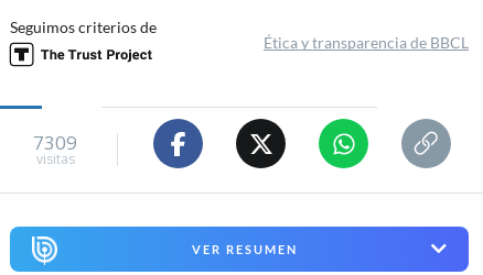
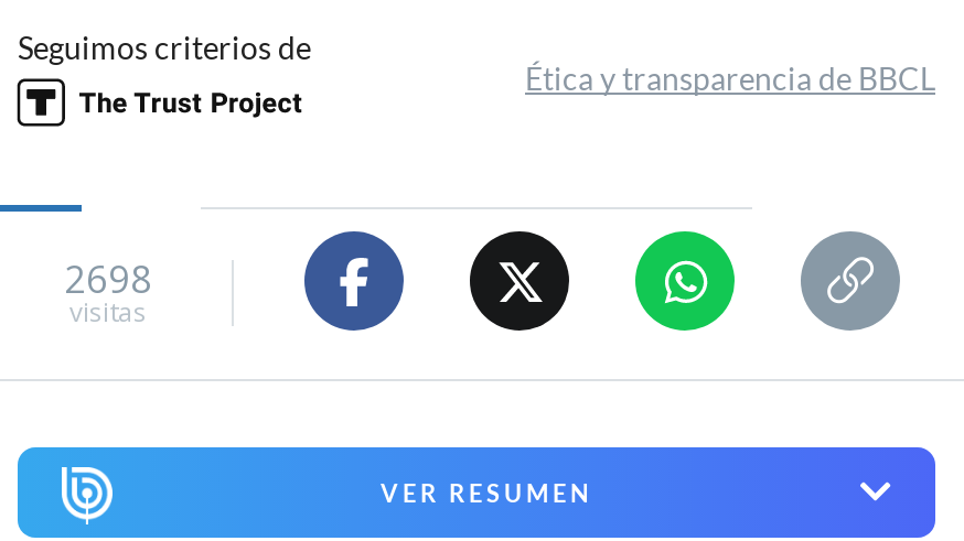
- 7309
+ 2698
